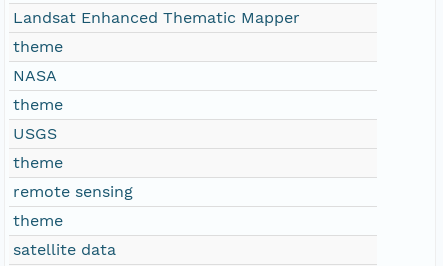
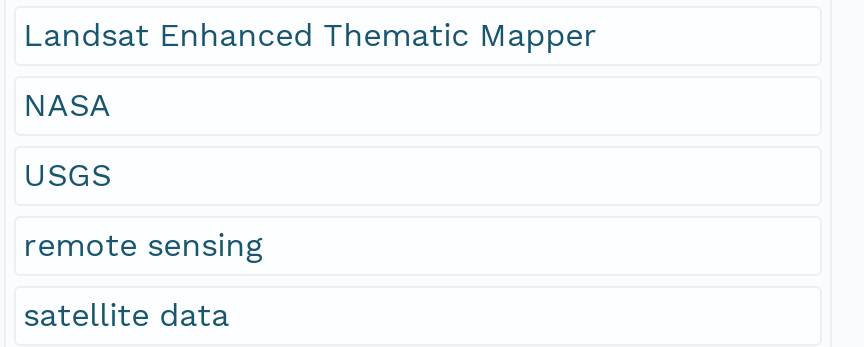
- theme

- theme

- theme

- theme
